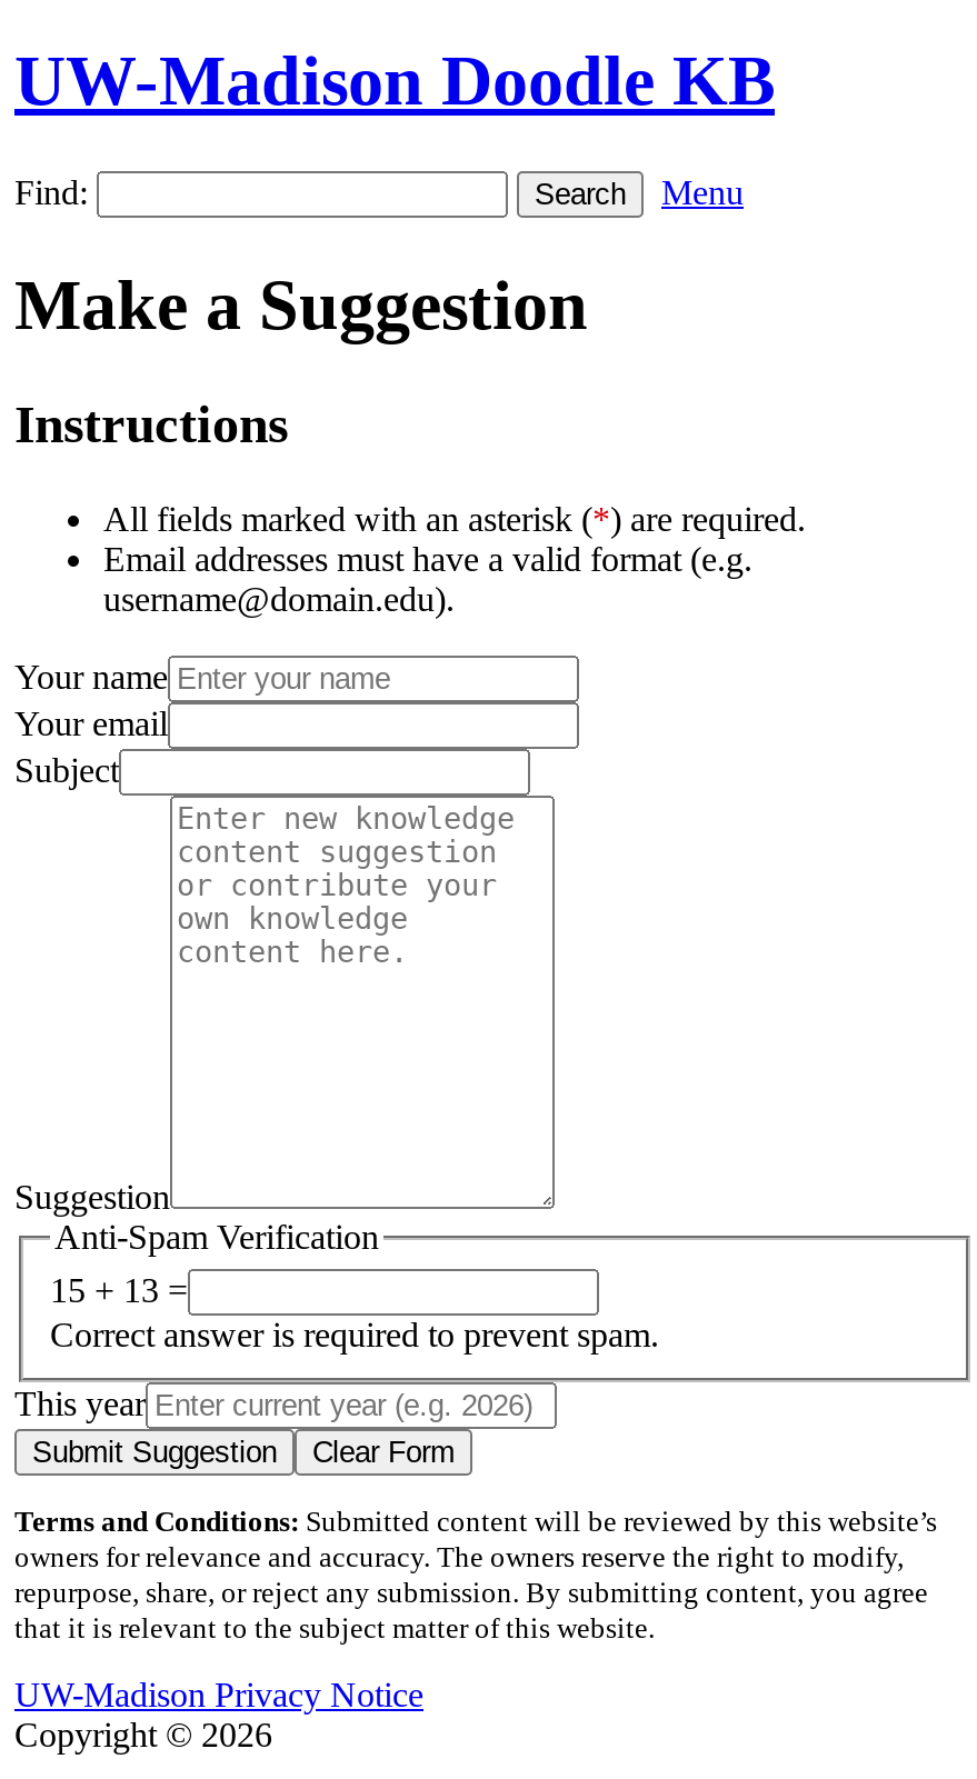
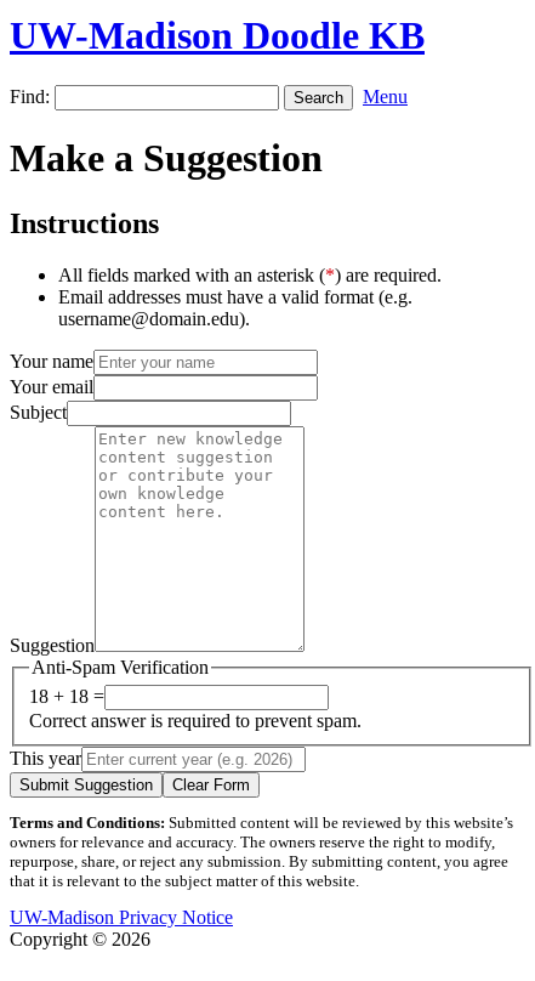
- 15 + 13 =
+ 18 + 18 =
